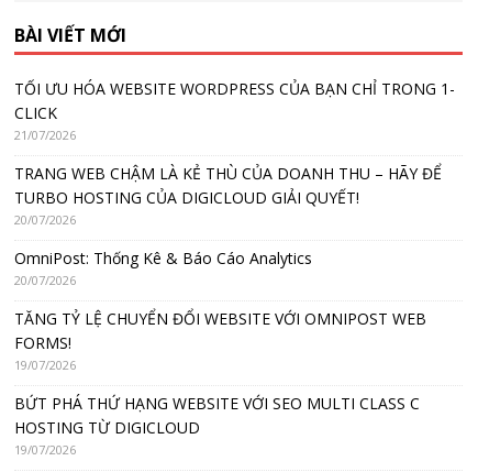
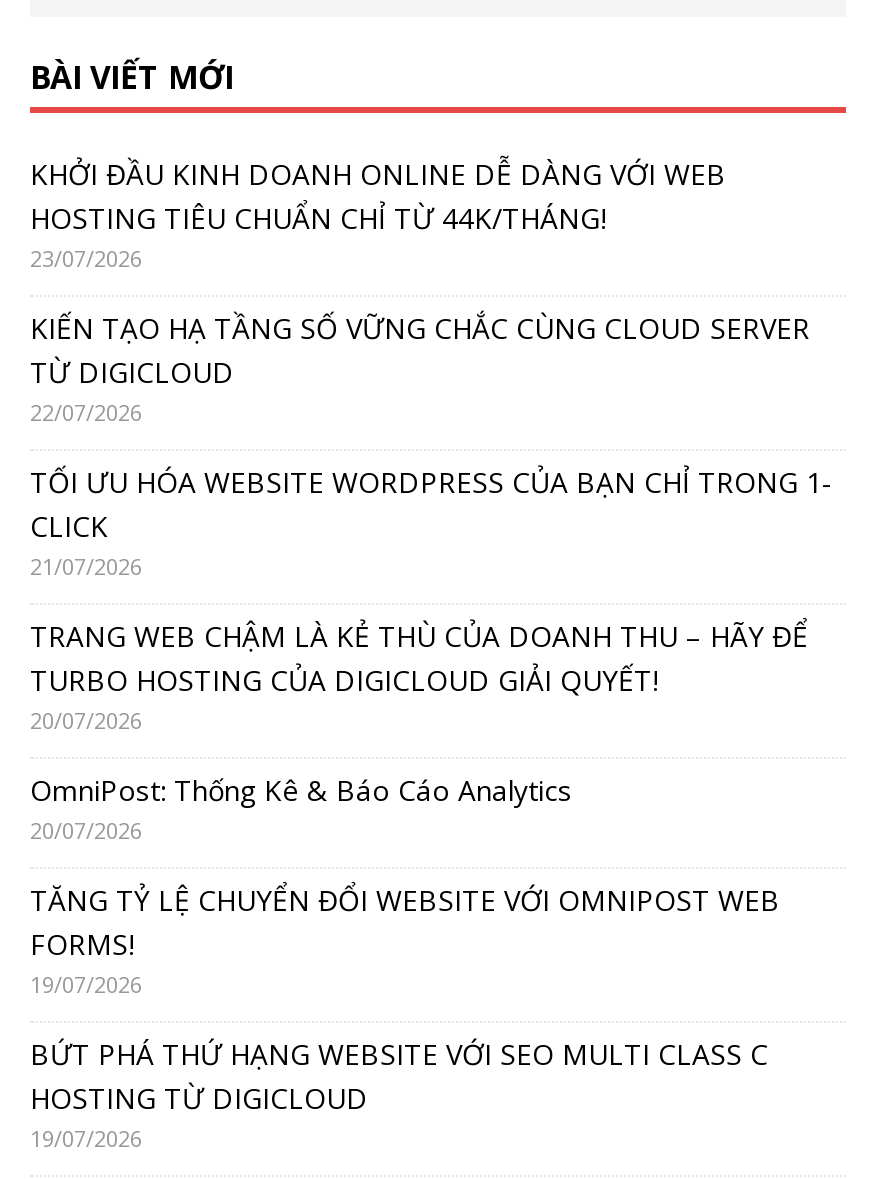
+ KHỞI ĐẦU KINH DOANH ONLINE DỄ DÀNG VỚI WEB
+ HOSTING TIÊU CHUẨN CHỈ TỪ 44K/THÁNG!
+ 23/07/2026
+ KIẾN TẠO HẠ TẦNG SỐ VỮNG CHẮC CÙNG CLOUD SERVER
+ TỪ DIGICLOUD
+ 22/07/2026
